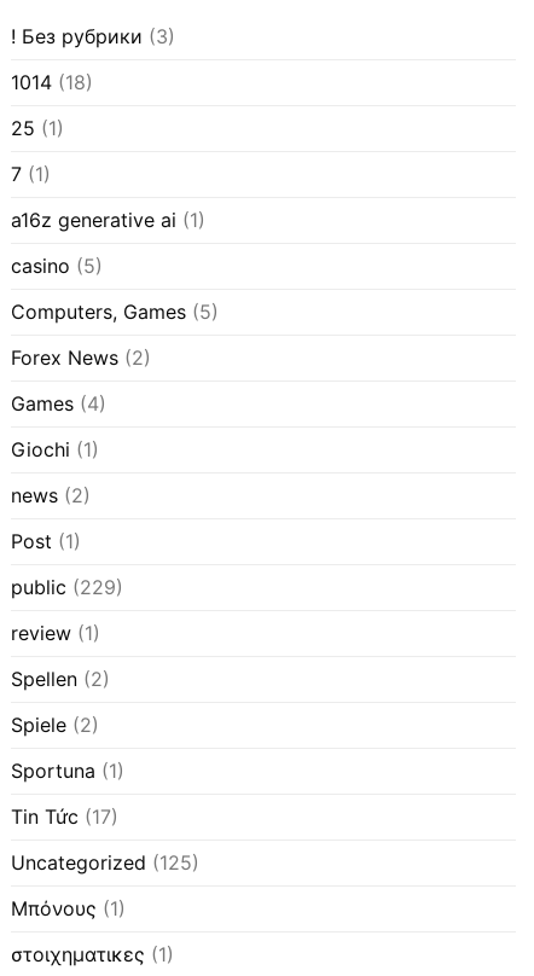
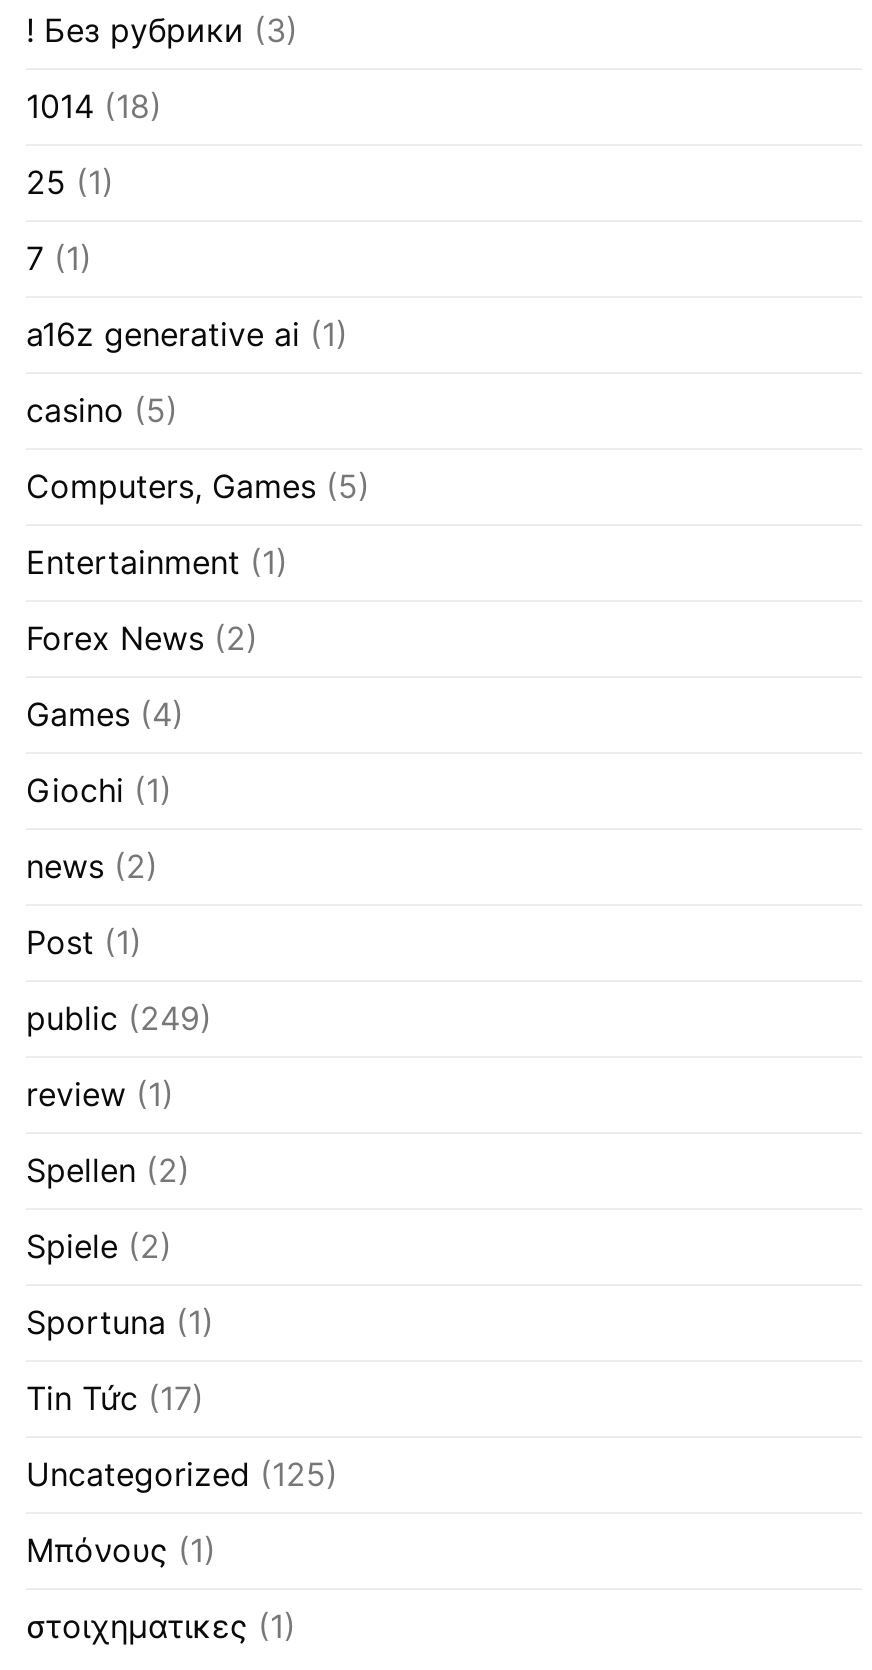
+ Entertainment (1)

- public (229)
+ public (249)
